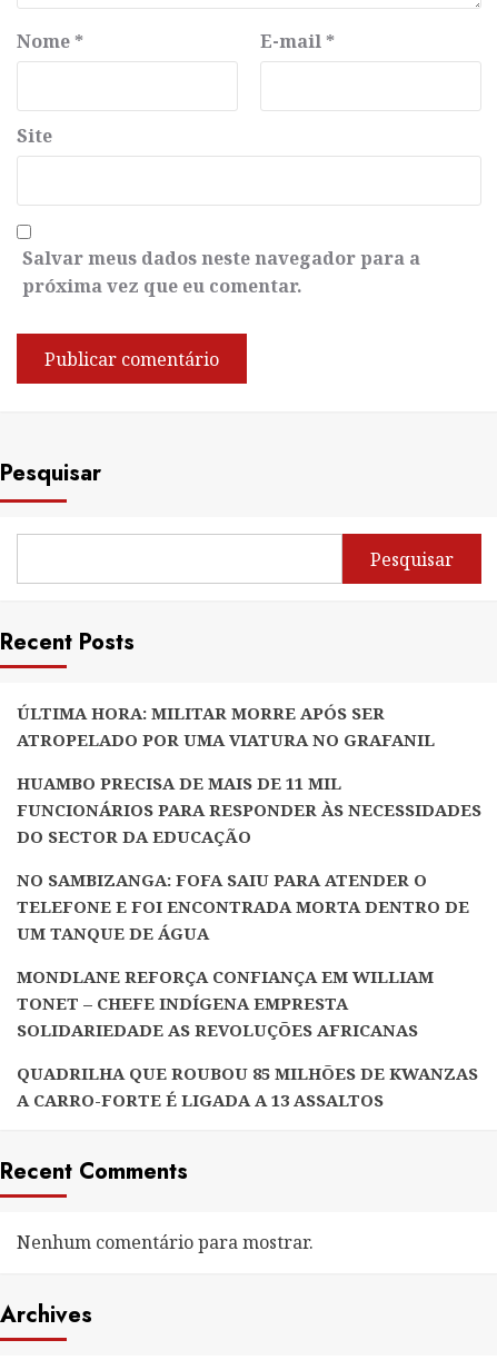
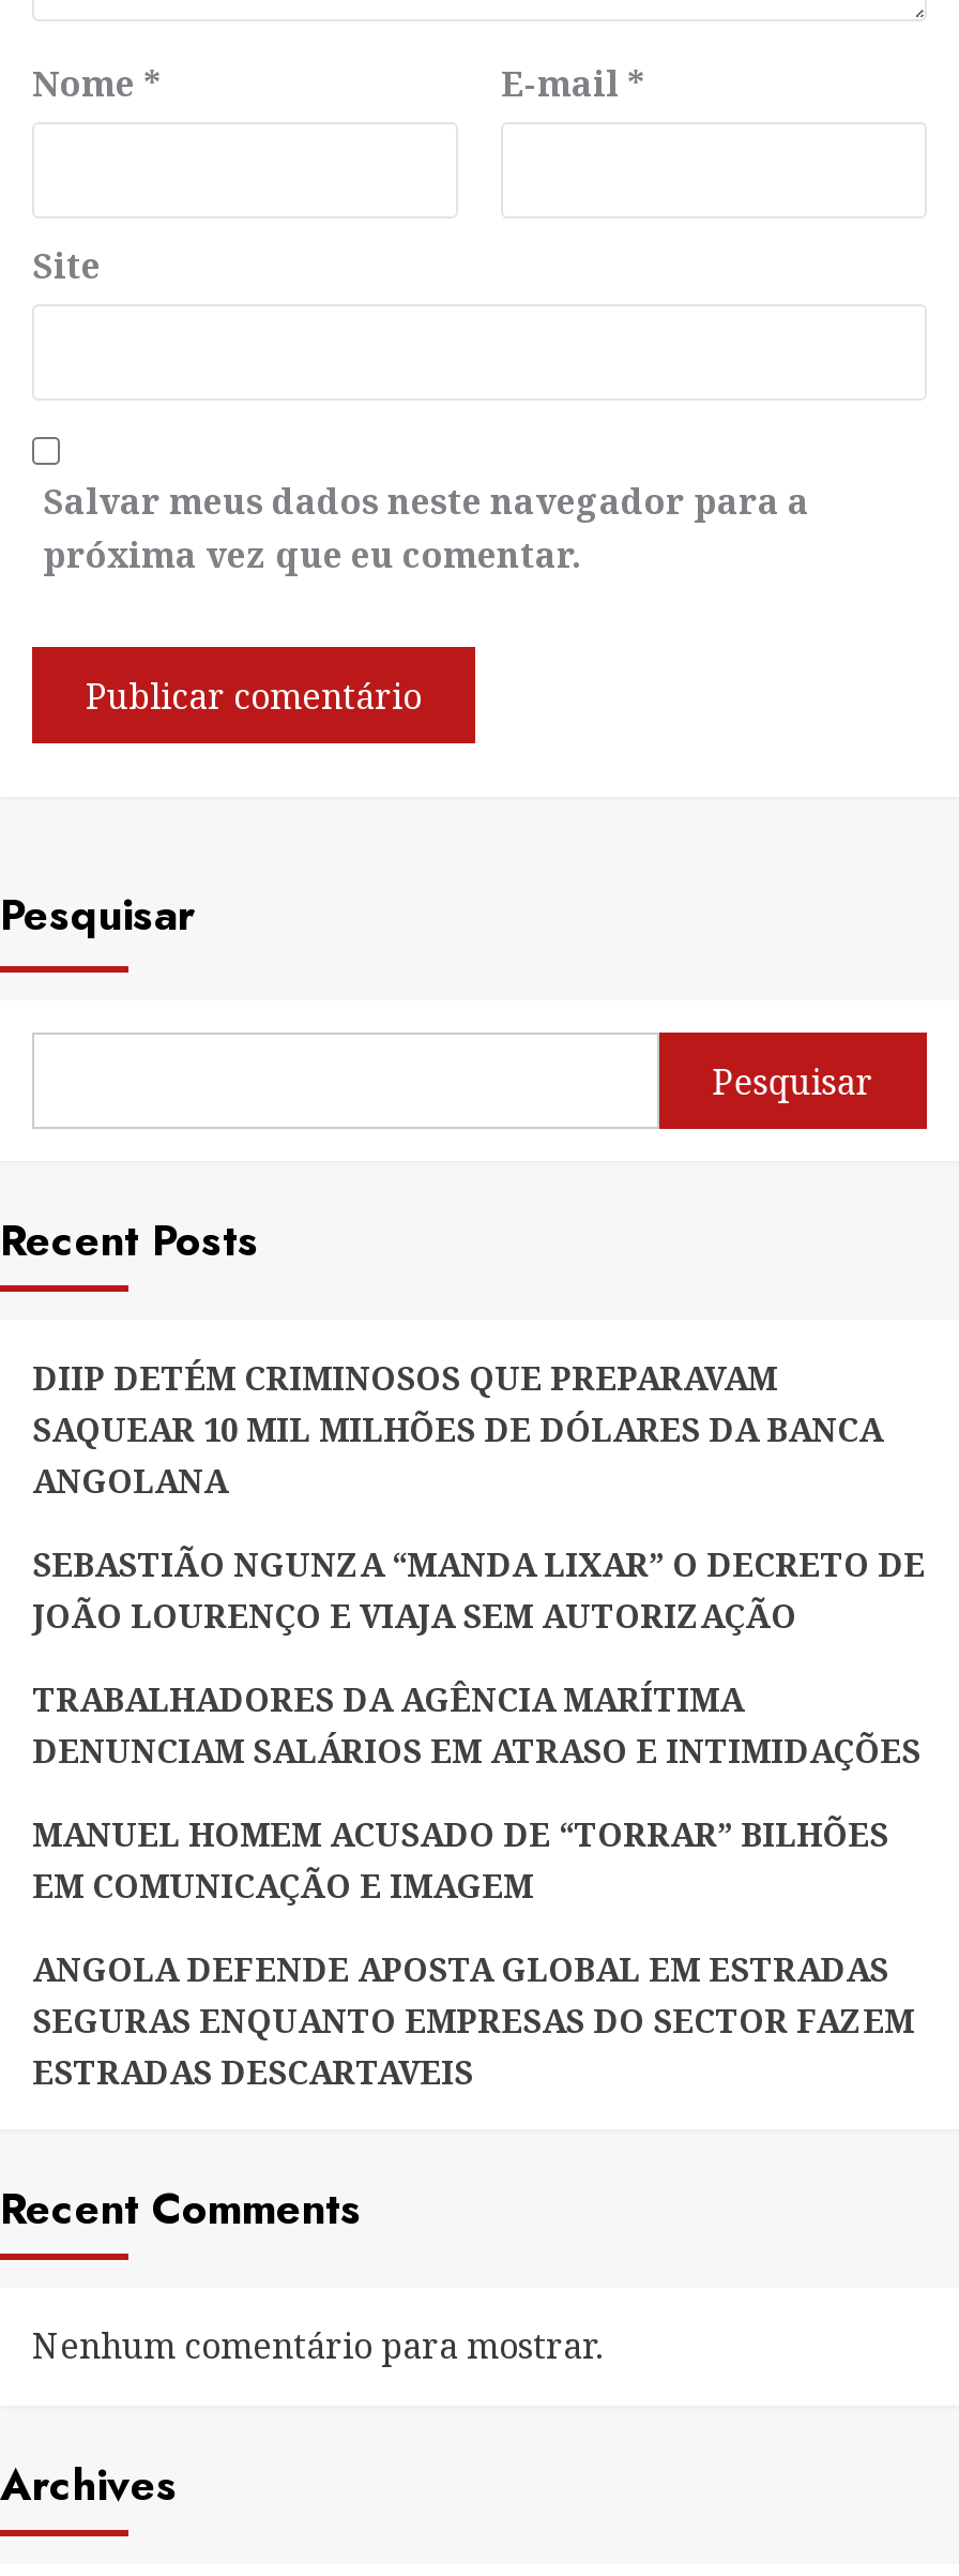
- ÚLTIMA HORA: MILITAR MORRE APÓS SER
- ATROPELADO POR UMA VIATURA NO GRAFANIL
+ DIIP DETÉM CRIMINOSOS QUE PREPARAVAM
+ SAQUEAR 10 MIL MILHÕES DE DÓLARES DA BANCA
+ ANGOLANA

- HUAMBO PRECISA DE MAIS DE 11 MIL
- FUNCIONÁRIOS PARA RESPONDER ÀS NECESSIDADES
- DO SECTOR DA EDUCAÇÃO
+ SEBASTIÃO NGUNZA “MANDA LIXAR” O DECRETO DE
+ JOÃO LOURENÇO E VIAJA SEM AUTORIZAÇÃO

- NO SAMBIZANGA: FOFA SAIU PARA ATENDER O
- TELEFONE E FOI ENCONTRADA MORTA DENTRO DE
- UM TANQUE DE ÁGUA
+ TRABALHADORES DA AGÊNCIA MARÍTIMA
+ DENUNCIAM SALÁRIOS EM ATRASO E INTIMIDAÇÕES

- MONDLANE REFORÇA CONFIANÇA EM WILLIAM
- TONET – CHEFE INDÍGENA EMPRESTA
- SOLIDARIEDADE AS REVOLUÇÕES AFRICANAS
+ MANUEL HOMEM ACUSADO DE “TORRAR” BILHÕES
+ EM COMUNICAÇÃO E IMAGEM

- QUADRILHA QUE ROUBOU 85 MILHÕES DE KWANZAS
- A CARRO-FORTE É LIGADA A 13 ASSALTOS
+ ANGOLA DEFENDE APOSTA GLOBAL EM ESTRADAS
+ SEGURAS ENQUANTO EMPRESAS DO SECTOR FAZEM
+ ESTRADAS DESCARTAVEIS
